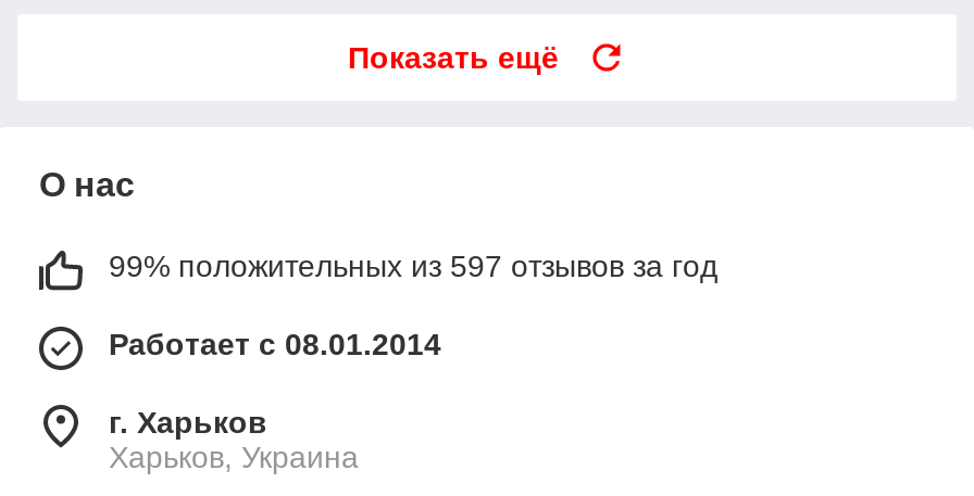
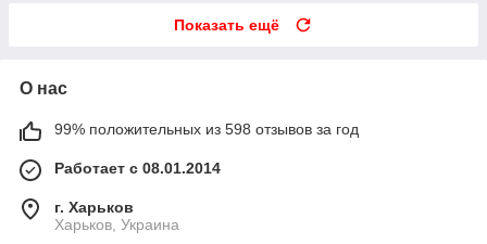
- 99% положительных из 597 отзывов за год
+ 99% положительных из 598 отзывов за год
